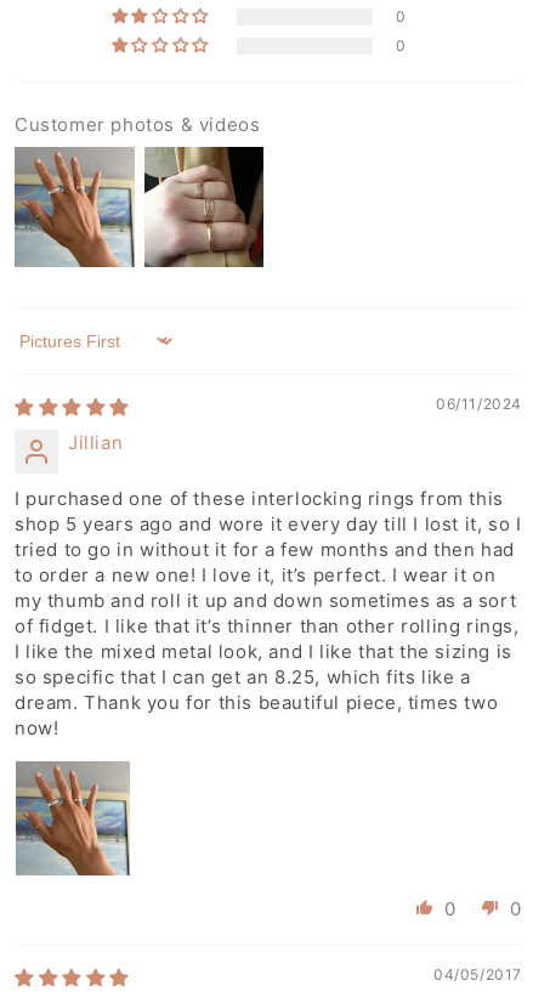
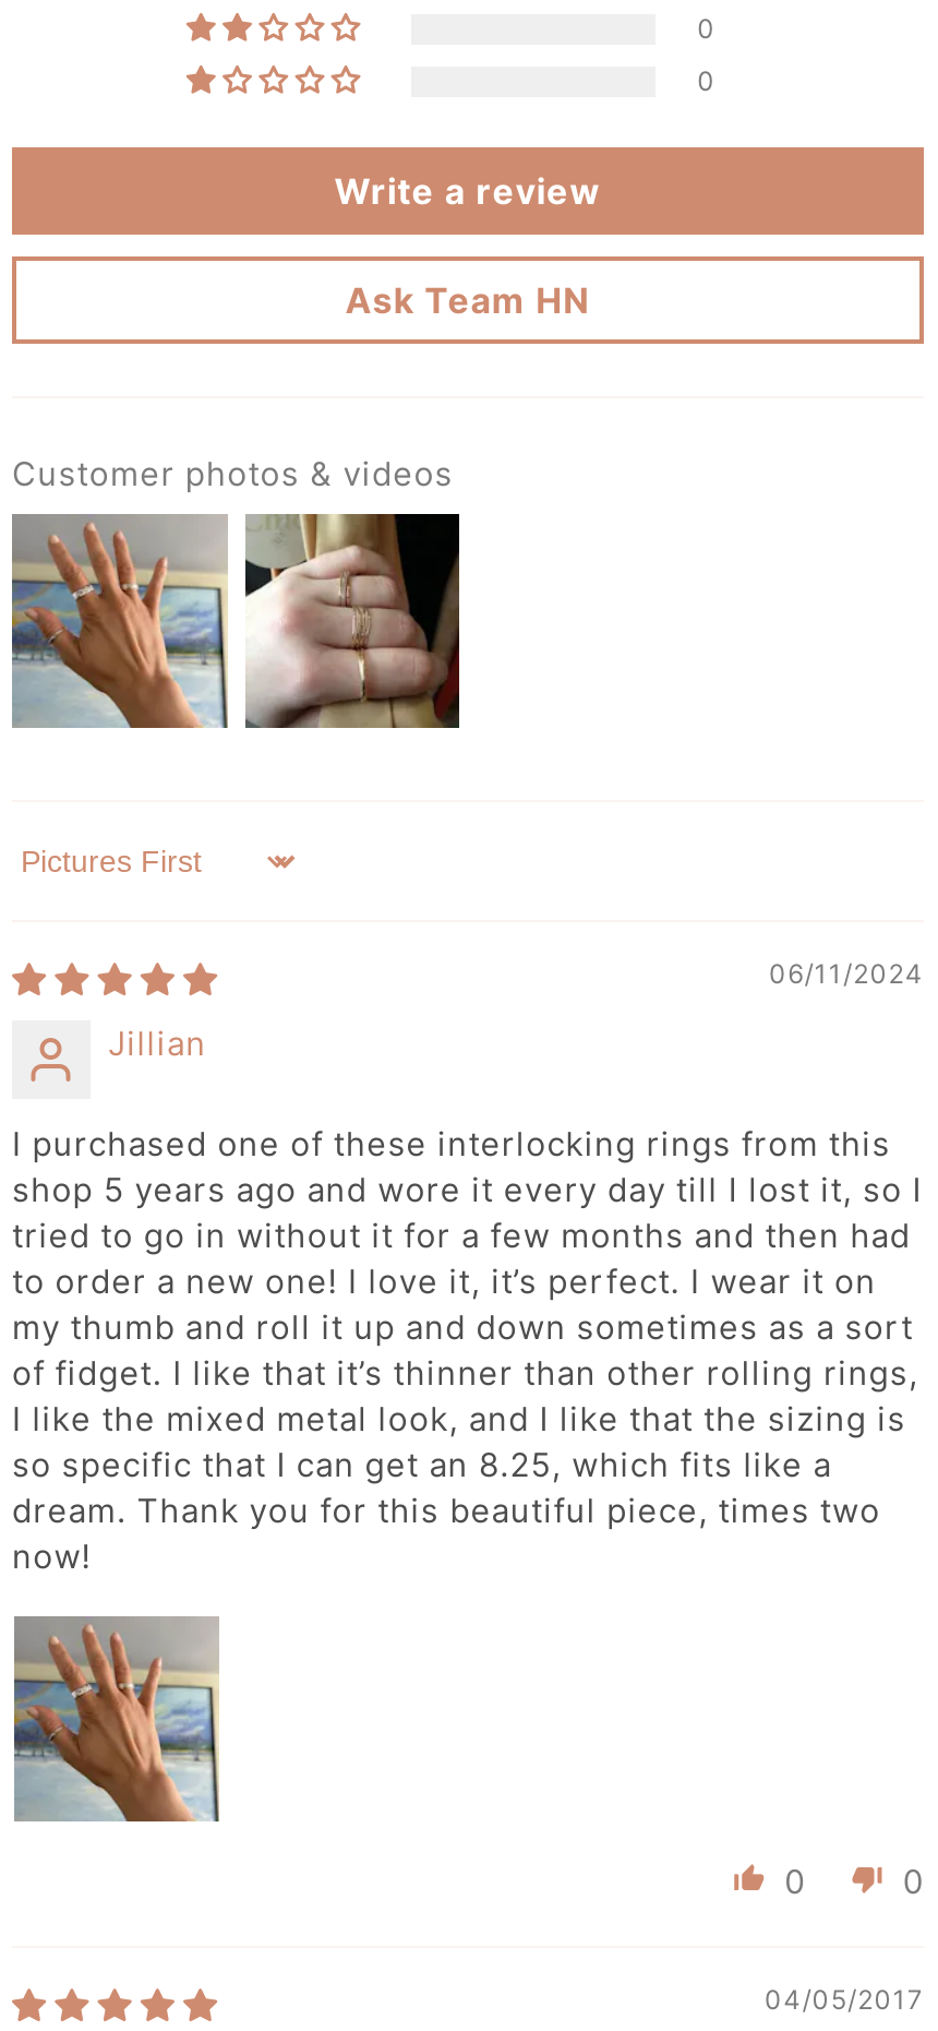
+ Write a review
+ Ask Team HN
